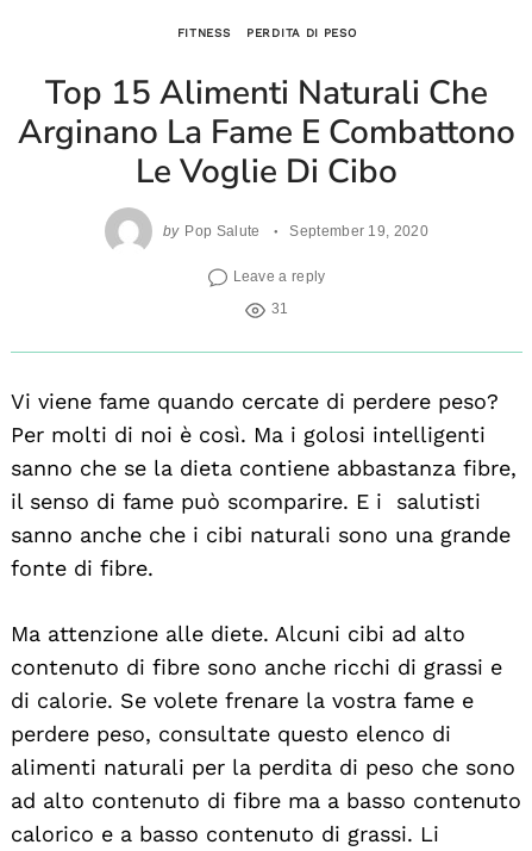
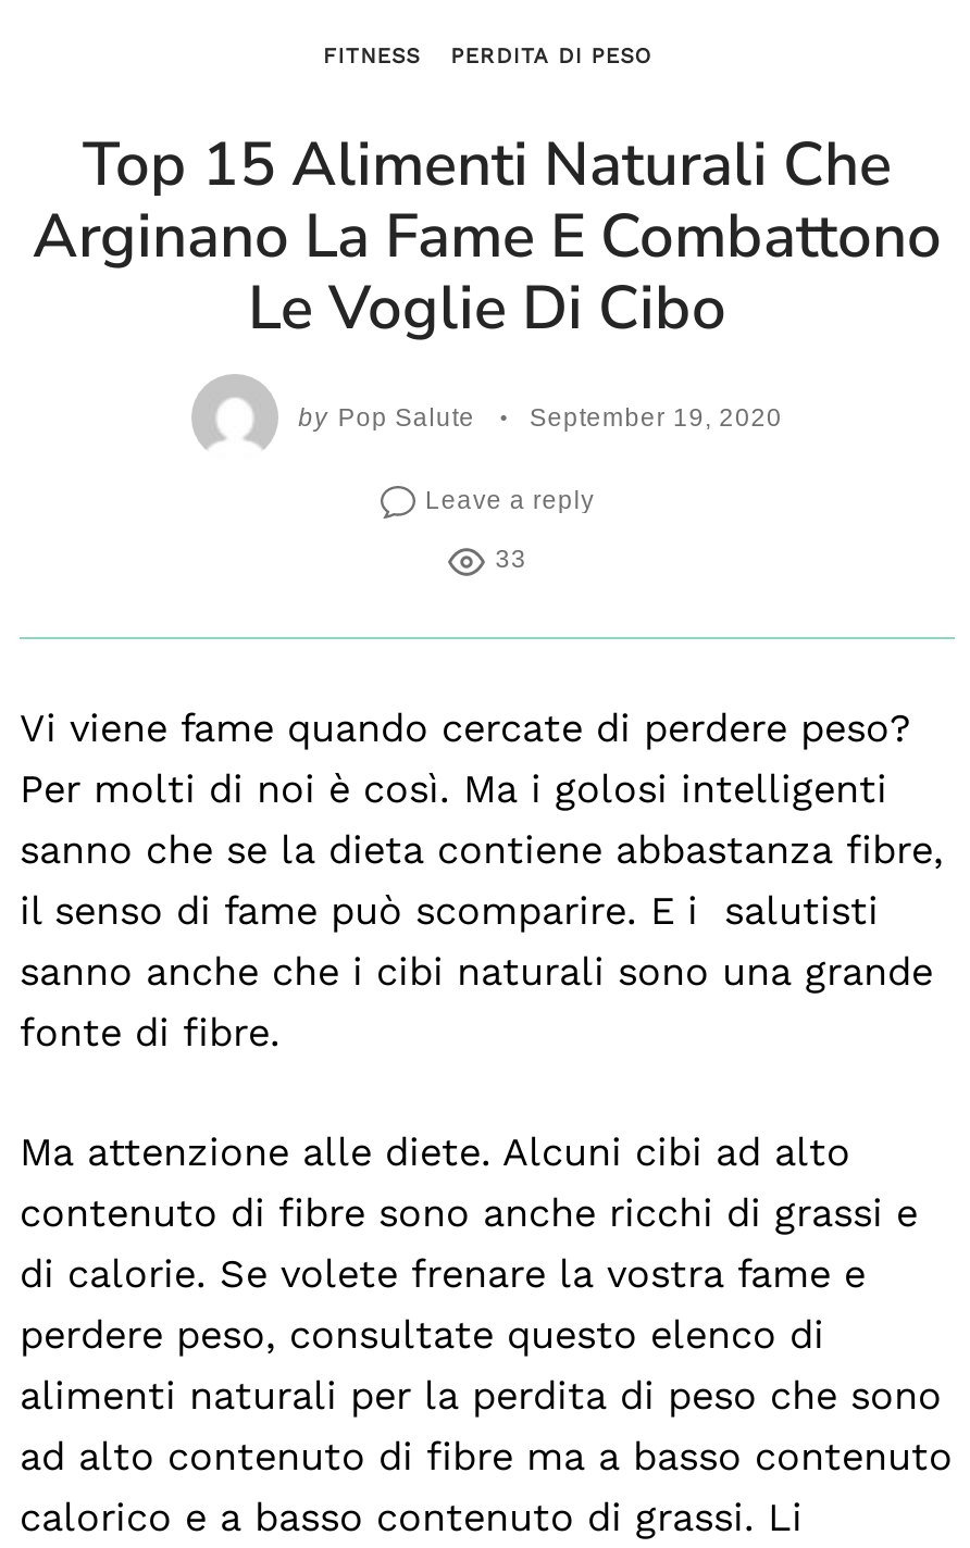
- 31
+ 33
